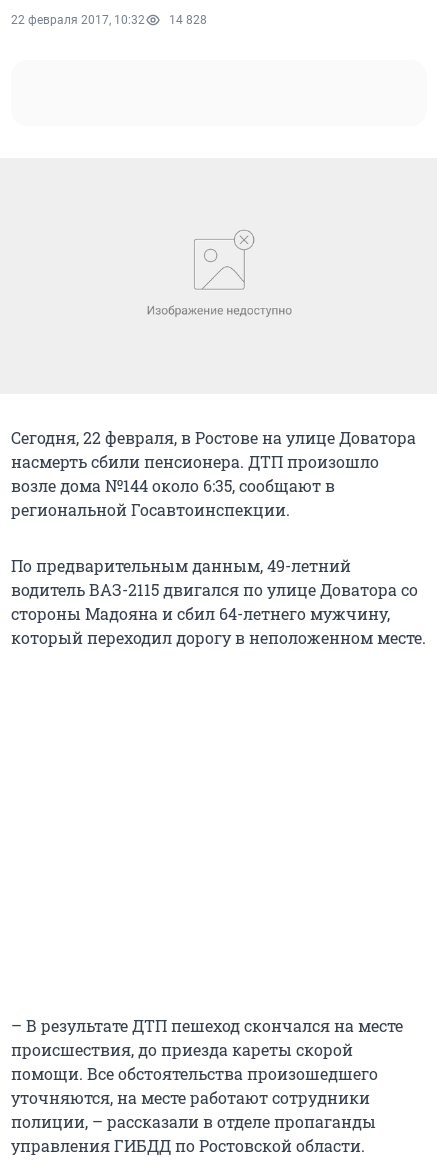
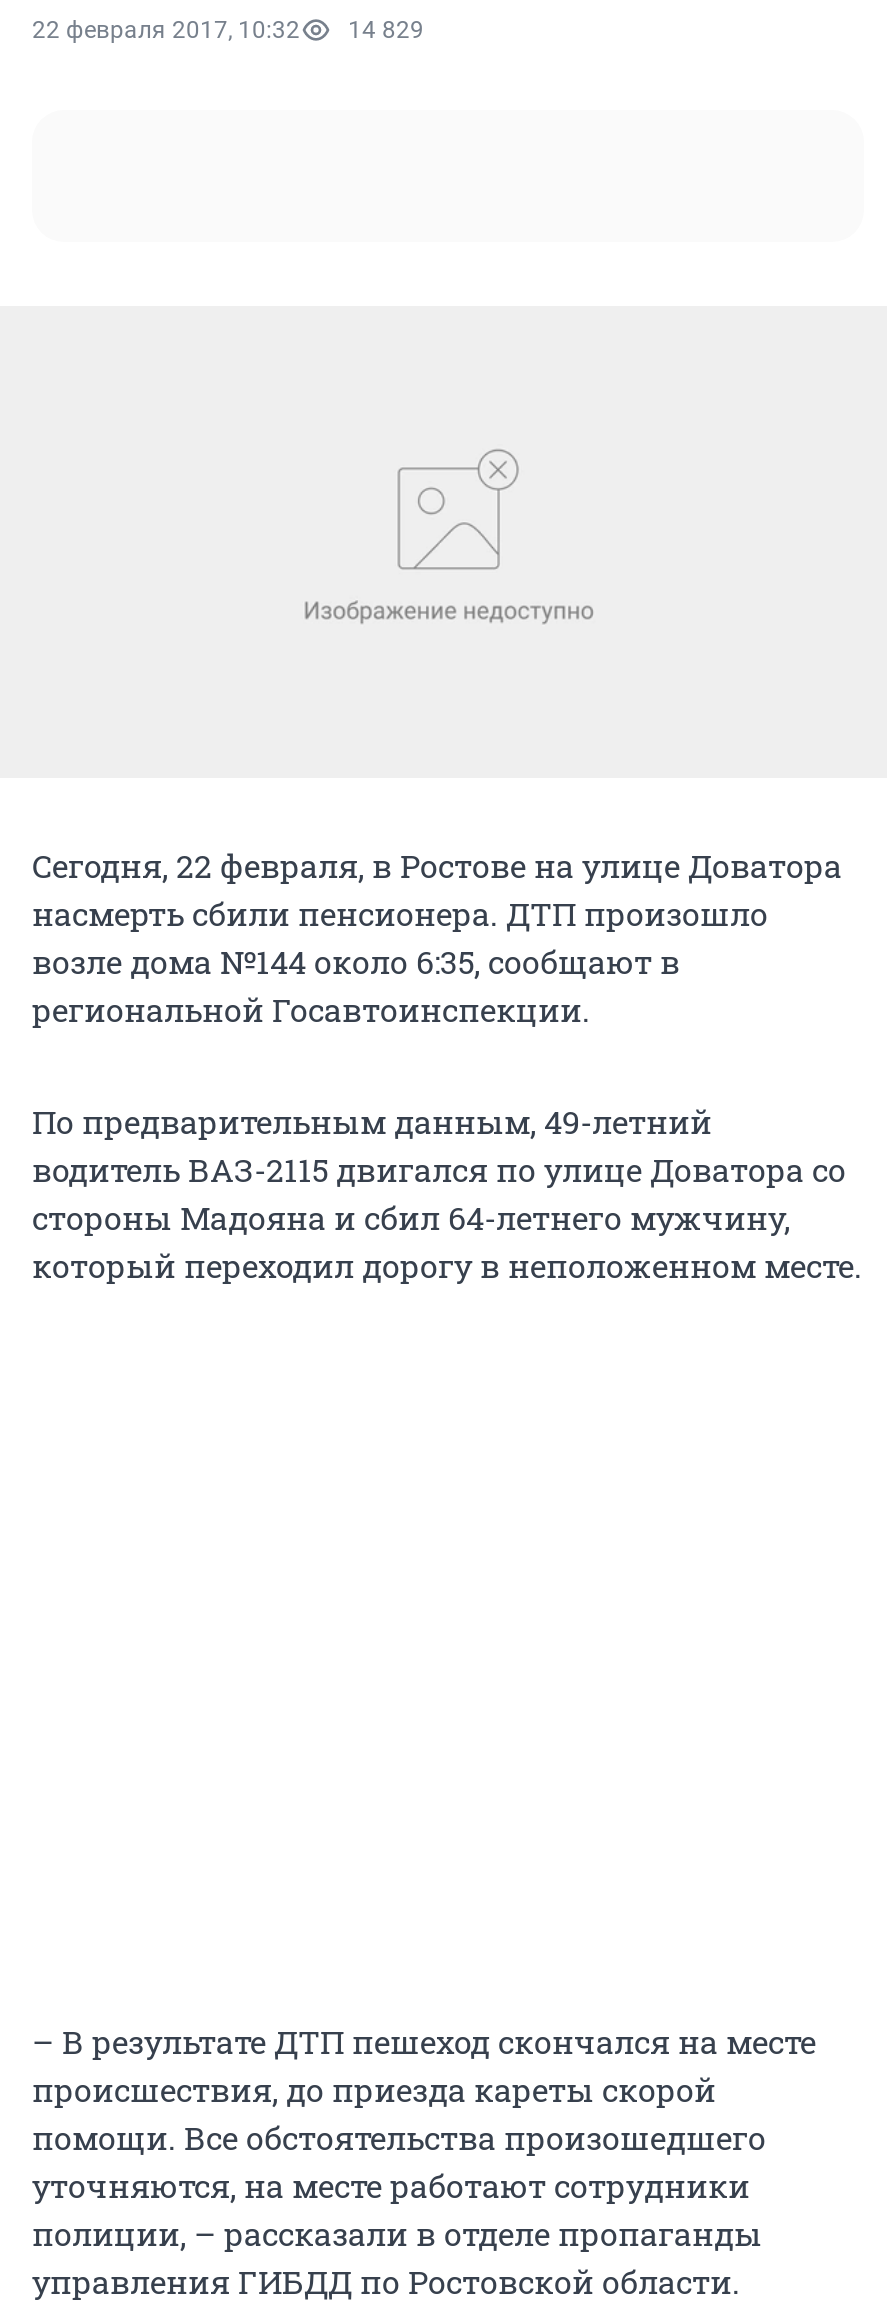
- 22 февраля 2017, 10:32 14 828
+ 22 февраля 2017, 10:32 14 829
